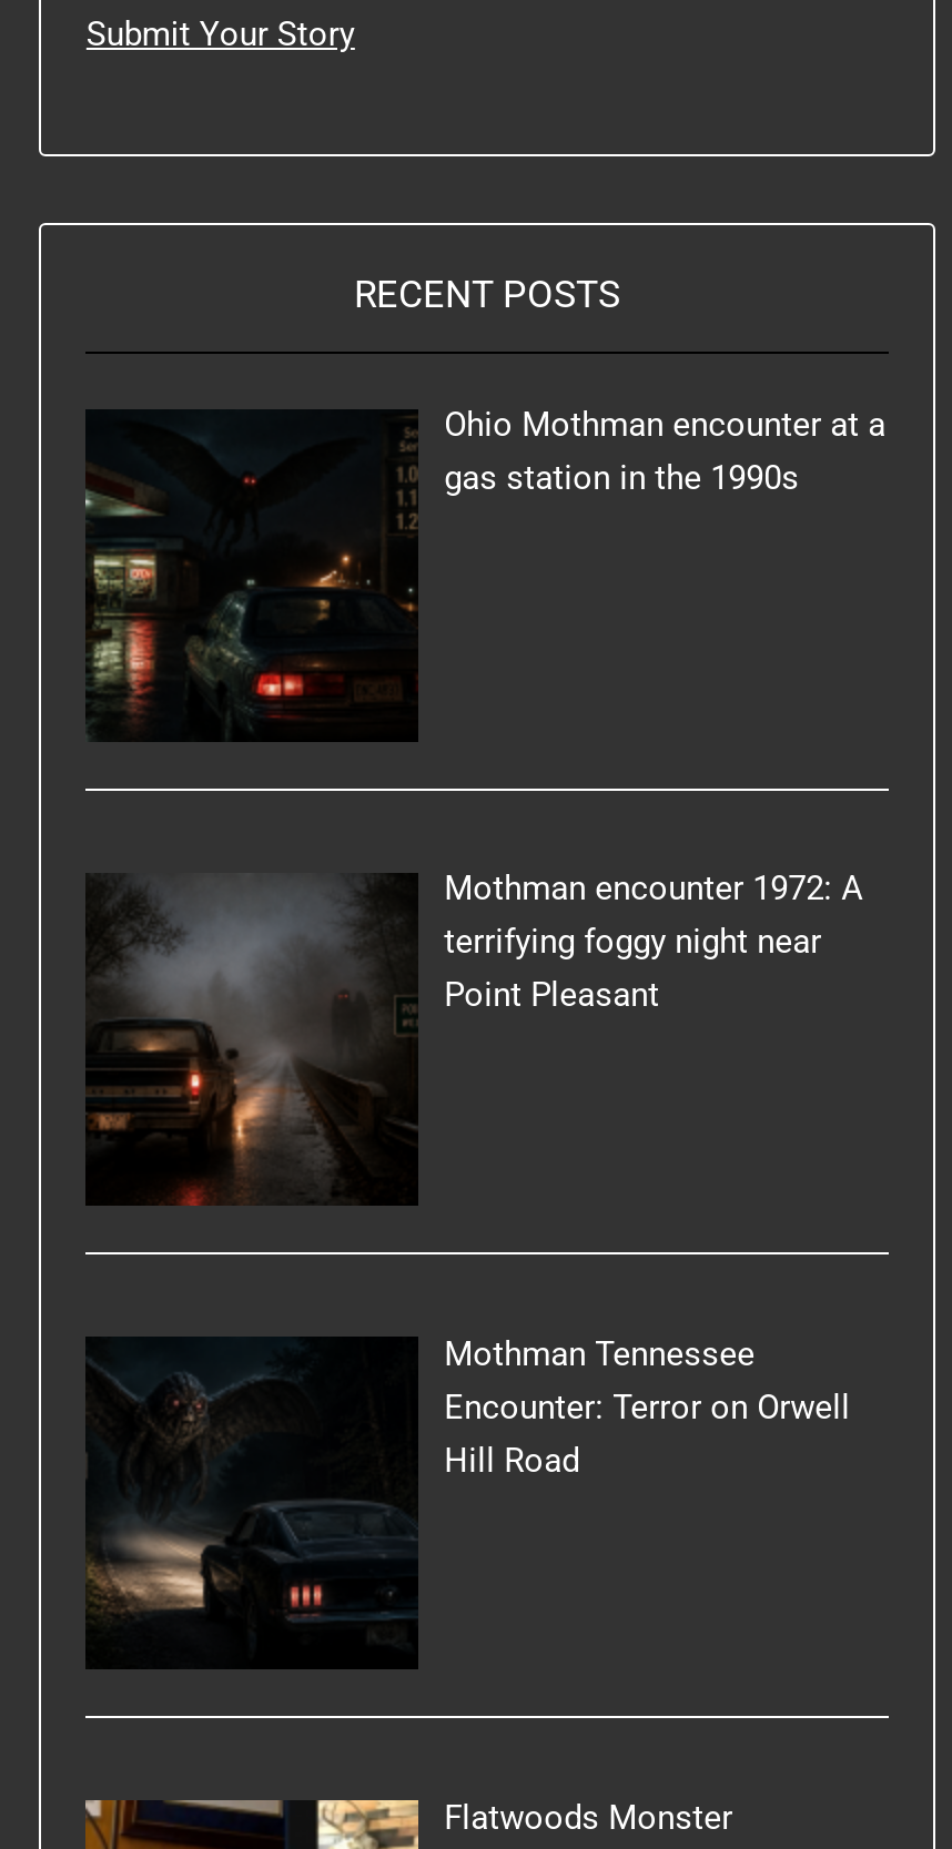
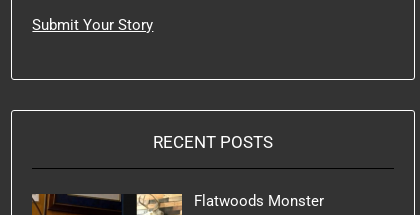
- [image]
- Ohio Mothman encounter at a
- gas station in the 1990s

- [image]
- Mothman encounter 1972: A
- terrifying foggy night near
- Point Pleasant

- [image]
- Mothman Tennessee
- Encounter: Terror on Orwell
- Hill Road
